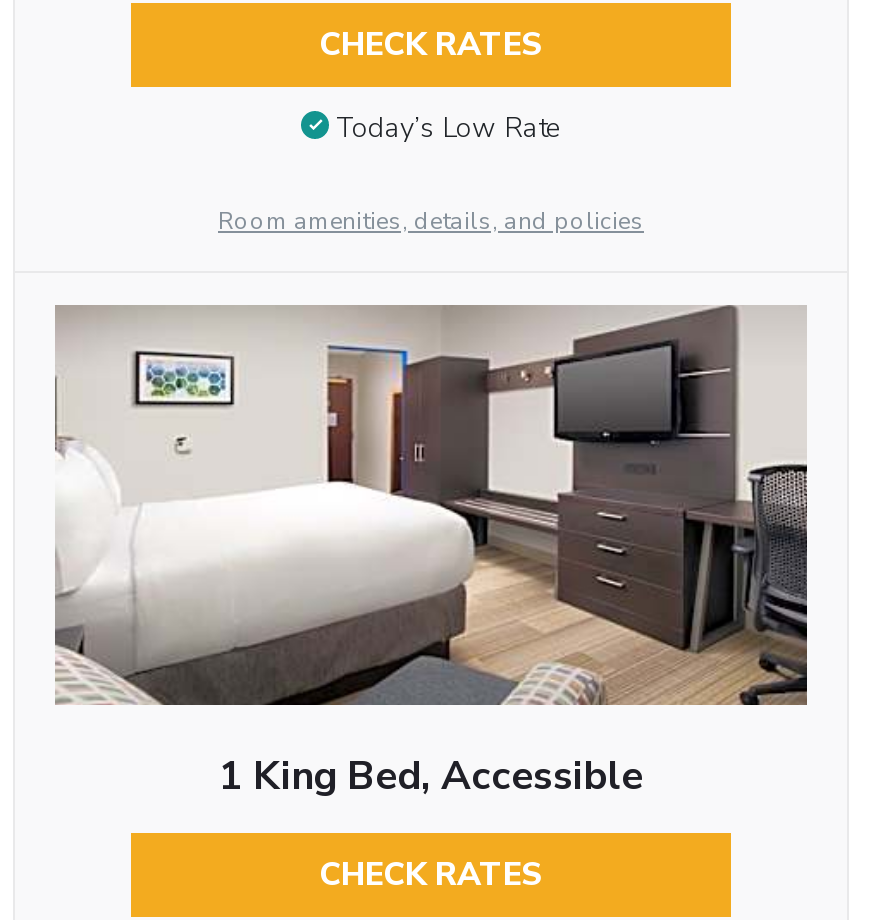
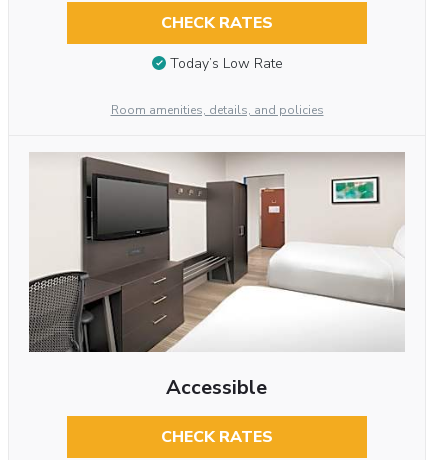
- [image]
- 1 King Bed, Accessible
+ [image]
+ Accessible
